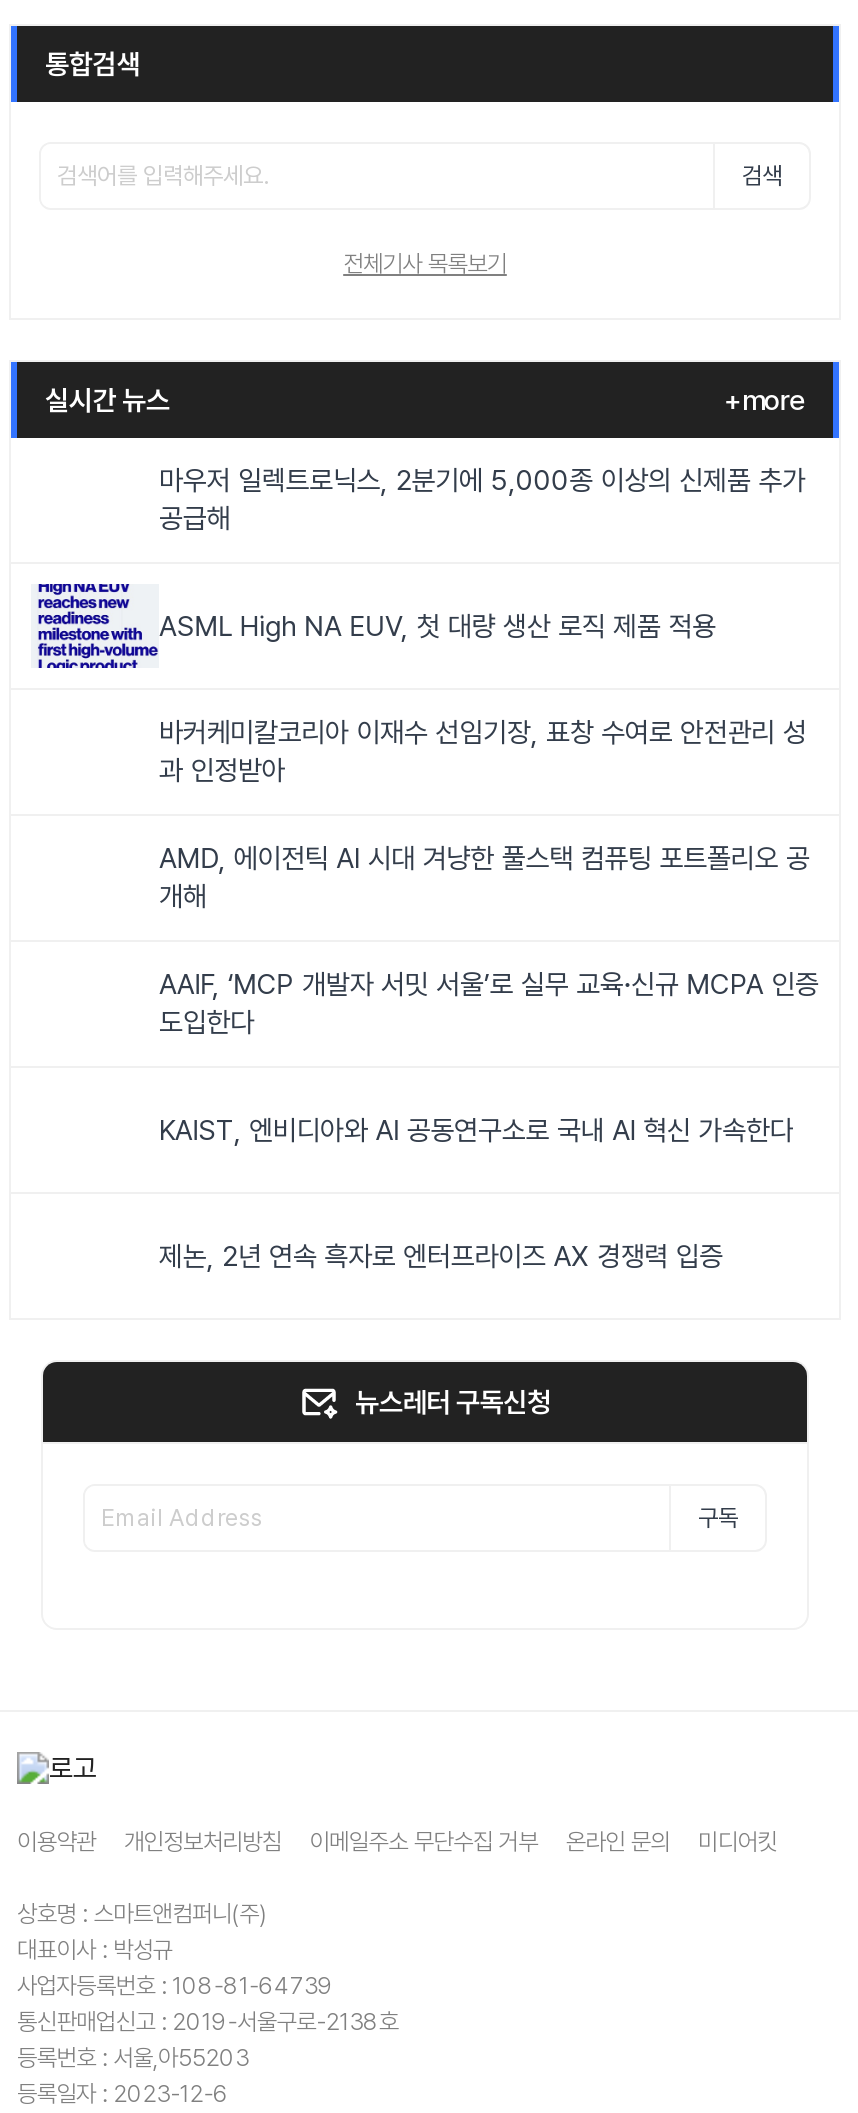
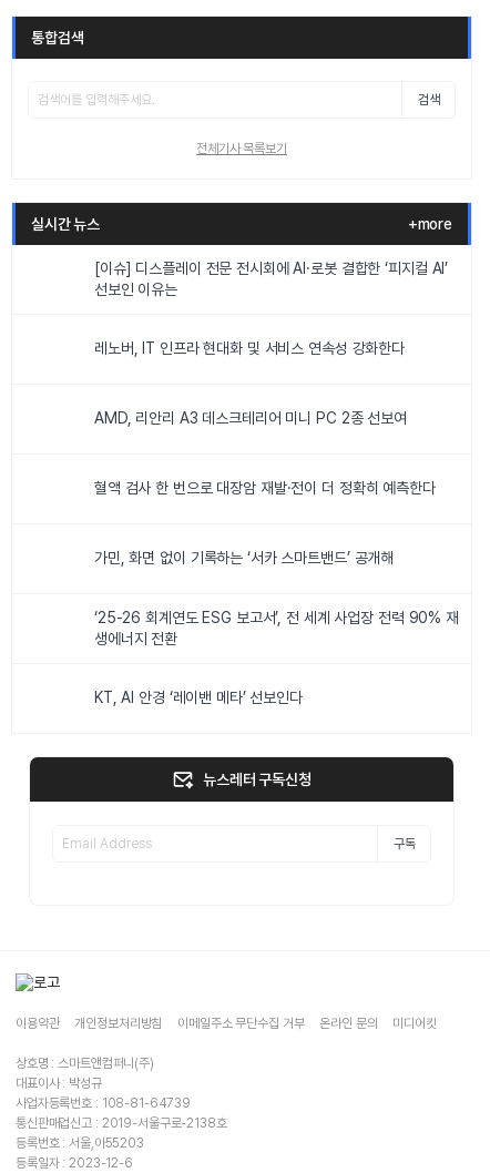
- 마우저 일렉트로닉스, 2분기에 5,000종 이상의 신제품 추가
- 공급해
+ [이슈] 디스플레이 전문 전시회에 AI·로봇 결합한 ‘피지컬 AI’
+ 선보인 이유는

- [image]

- ASML High NA EUV, 첫 대량 생산 로직 제품 적용
+ 레노버, IT 인프라 현대화 및 서비스 연속성 강화한다

- 바커케미칼코리아 이재수 선임기장, 표창 수여로 안전관리 성
- 과 인정받아
+ AMD, 리안리 A3 데스크테리어 미니 PC 2종 선보여

- AMD, 에이전틱 AI 시대 겨냥한 풀스택 컴퓨팅 포트폴리오 공
- 개해
+ 혈액 검사 한 번으로 대장암 재발·전이 더 정확히 예측한다

- AAIF, ‘MCP 개발자 서밋 서울’로 실무 교육·신규 MCPA 인증
- 도입한다
+ 가민, 화면 없이 기록하는 ‘서카 스마트밴드’ 공개해

- KAIST, 엔비디아와 AI 공동연구소로 국내 AI 혁신 가속한다
+ ‘25-26 회계연도 ESG 보고서’, 전 세계 사업장 전력 90% 재
+ 생에너지 전환

- 제논, 2년 연속 흑자로 엔터프라이즈 AX 경쟁력 입증
+ KT, AI 안경 ‘레이밴 메타’ 선보인다
